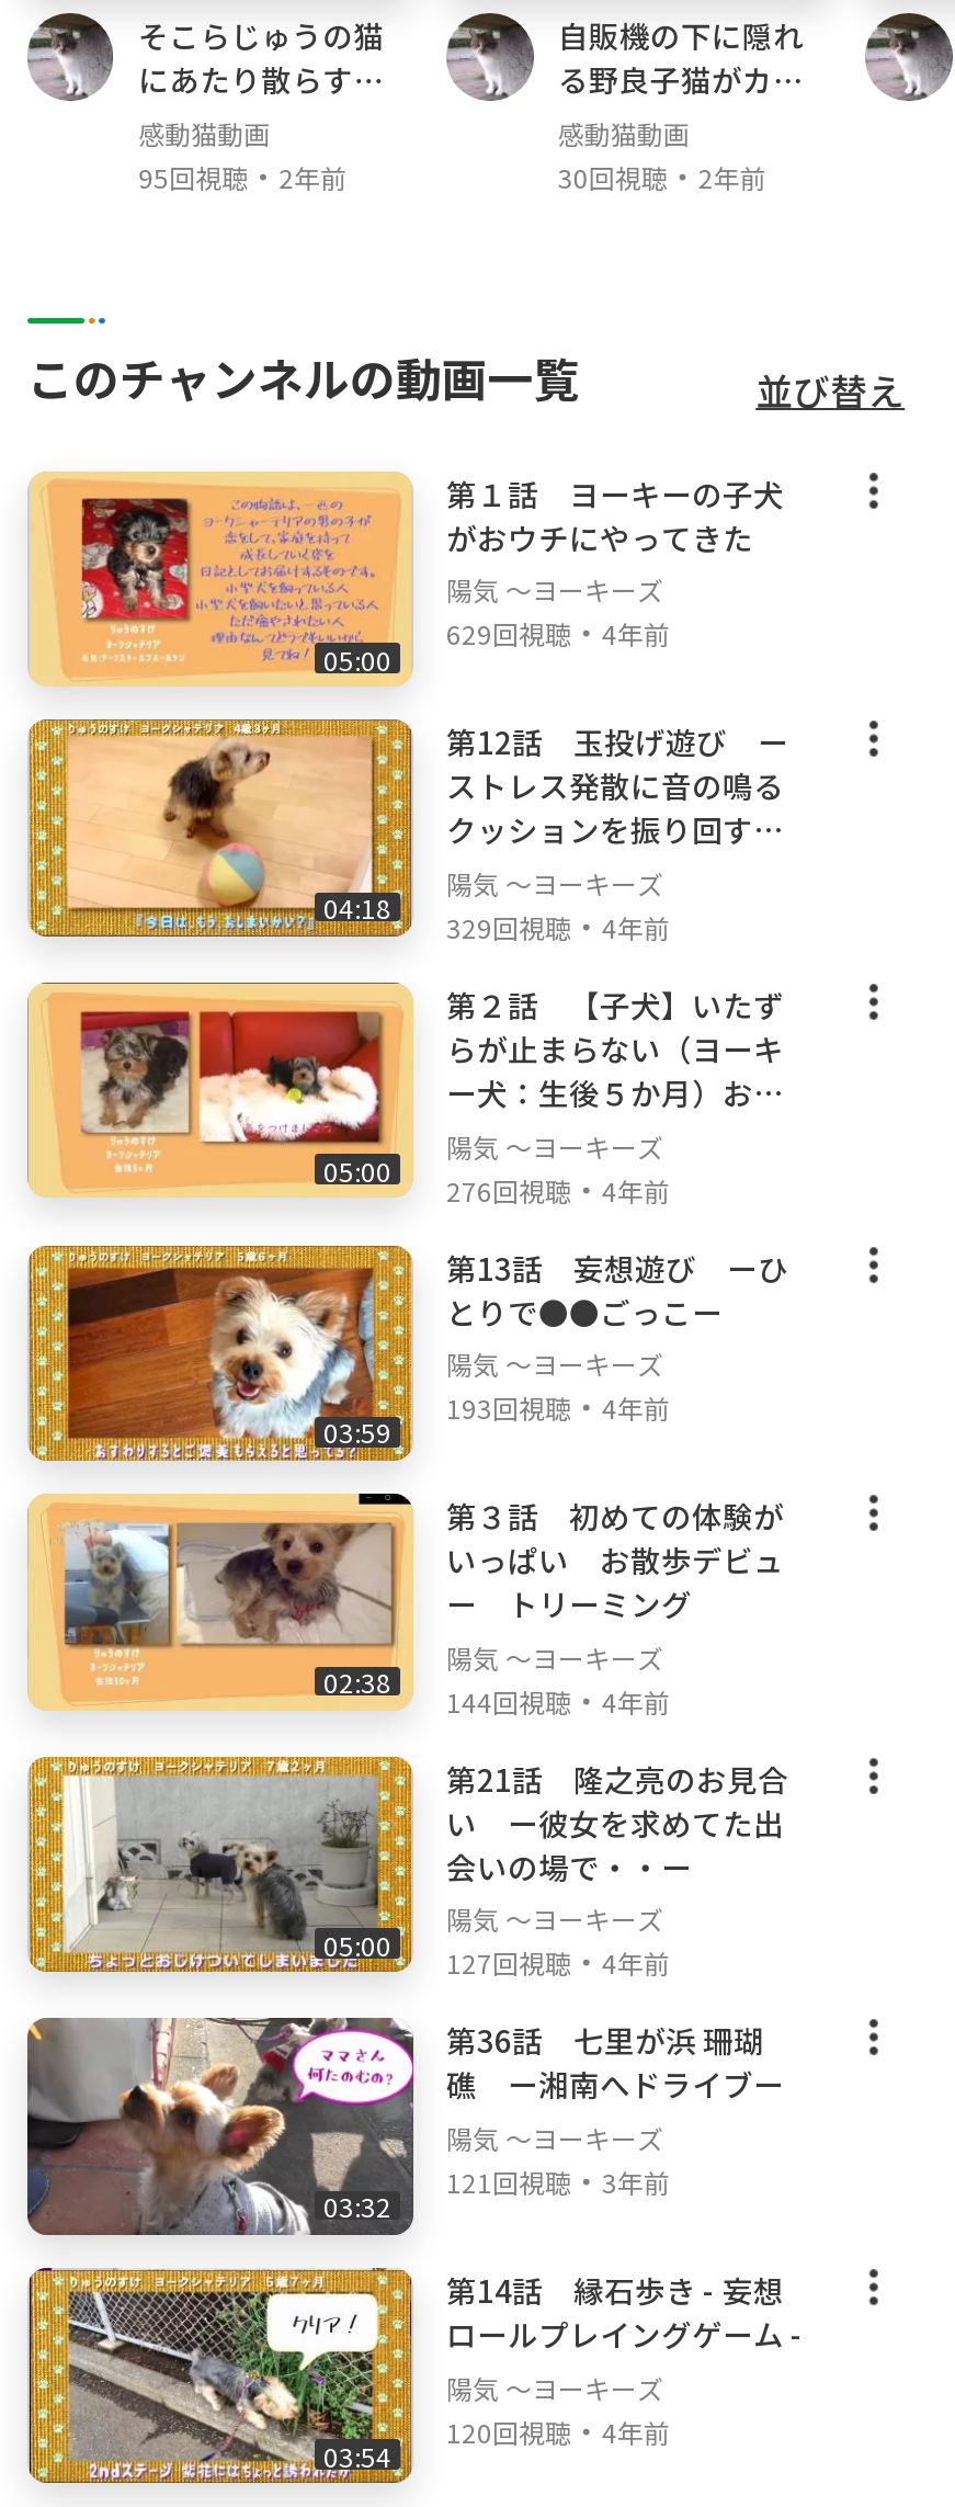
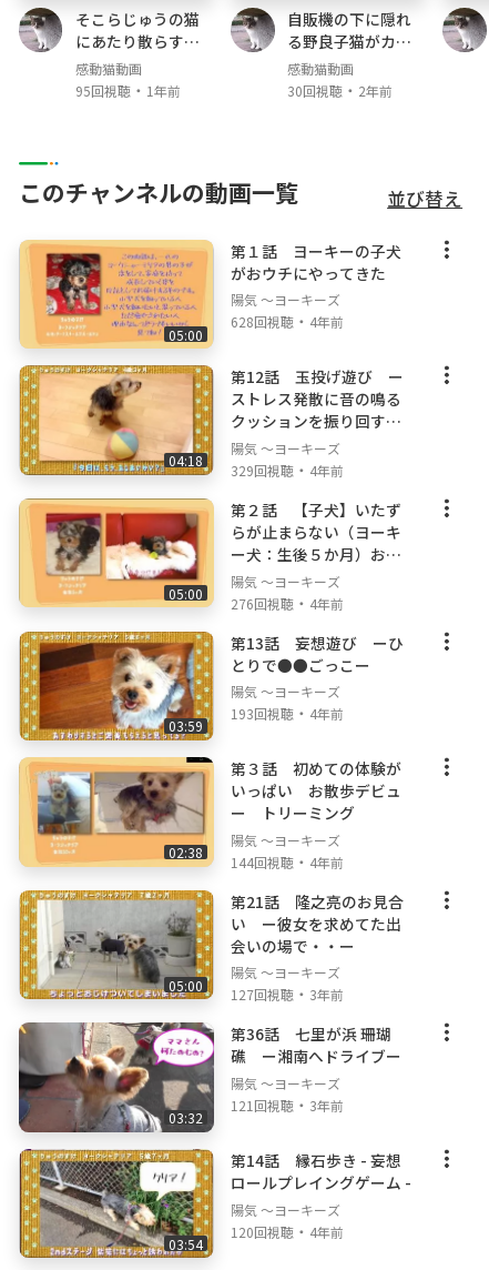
- 95回視聴・2年前
+ 95回視聴・1年前

- 629回視聴・4年前
+ 628回視聴・4年前

- 05:00 127回視聴・4年前
+ 05:00 127回視聴・3年前
